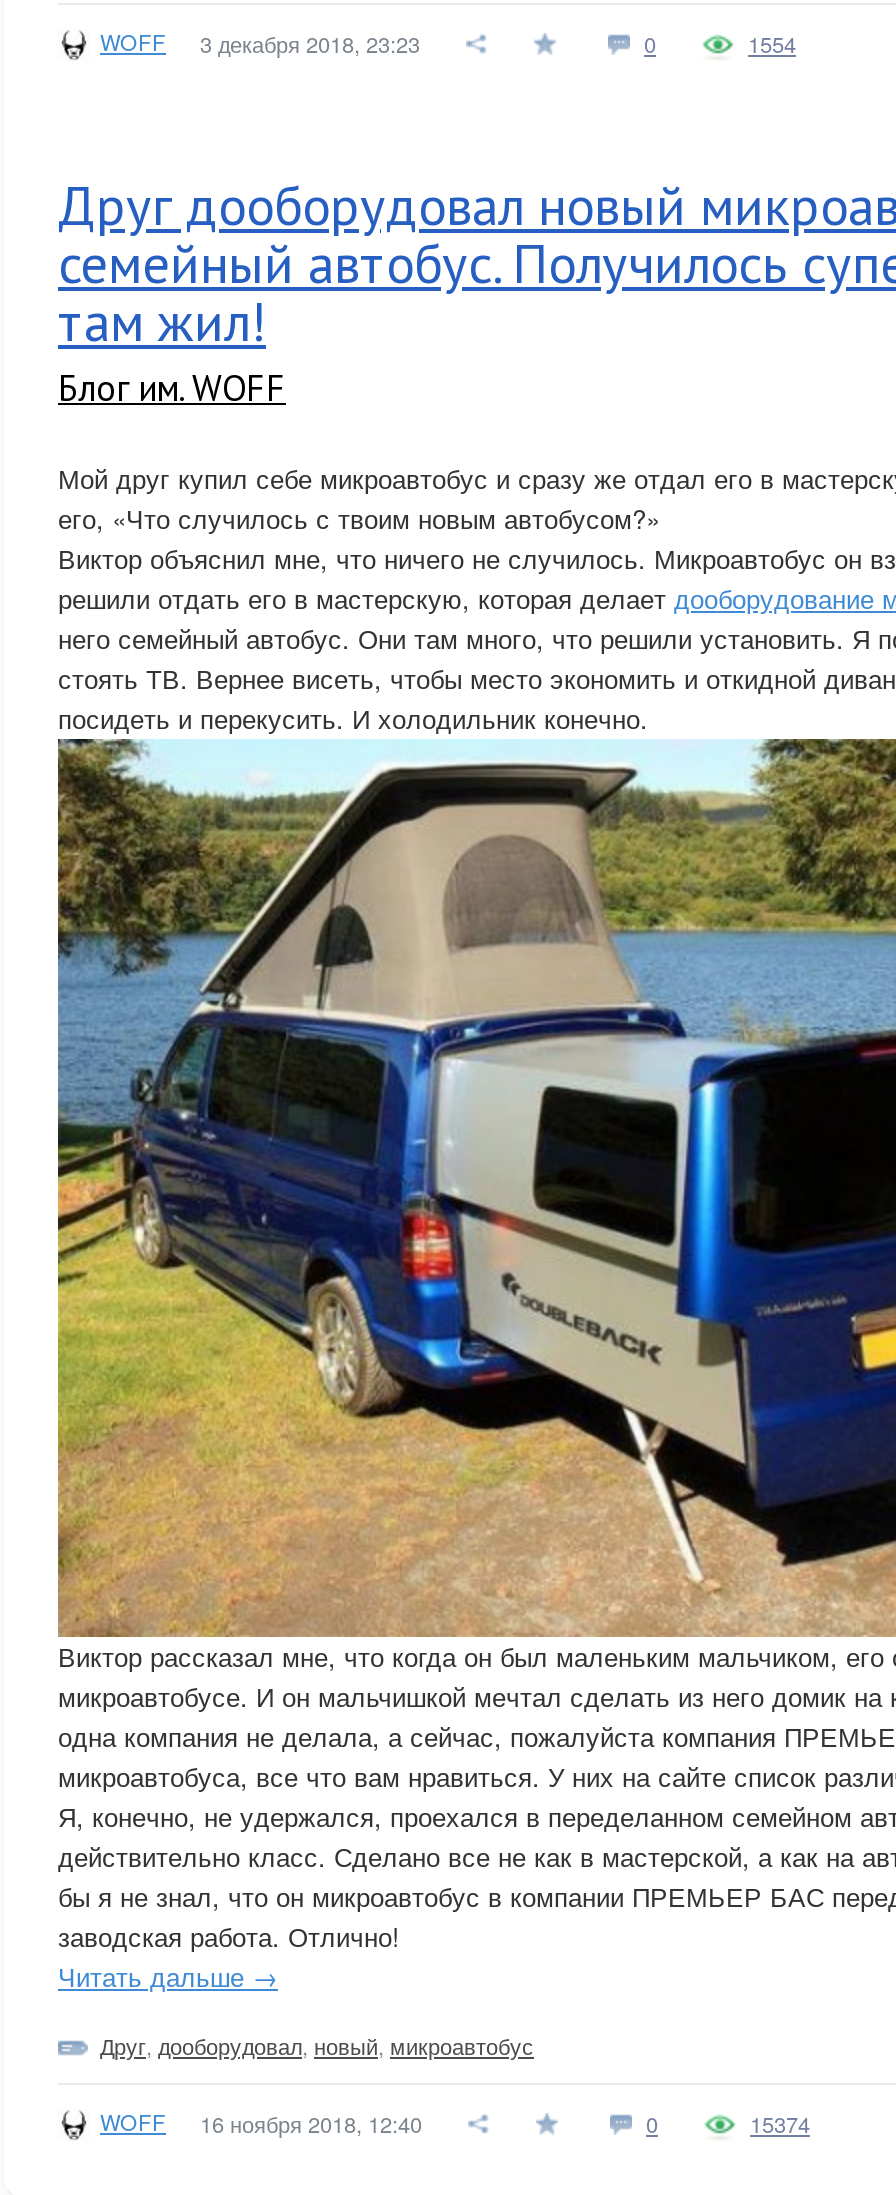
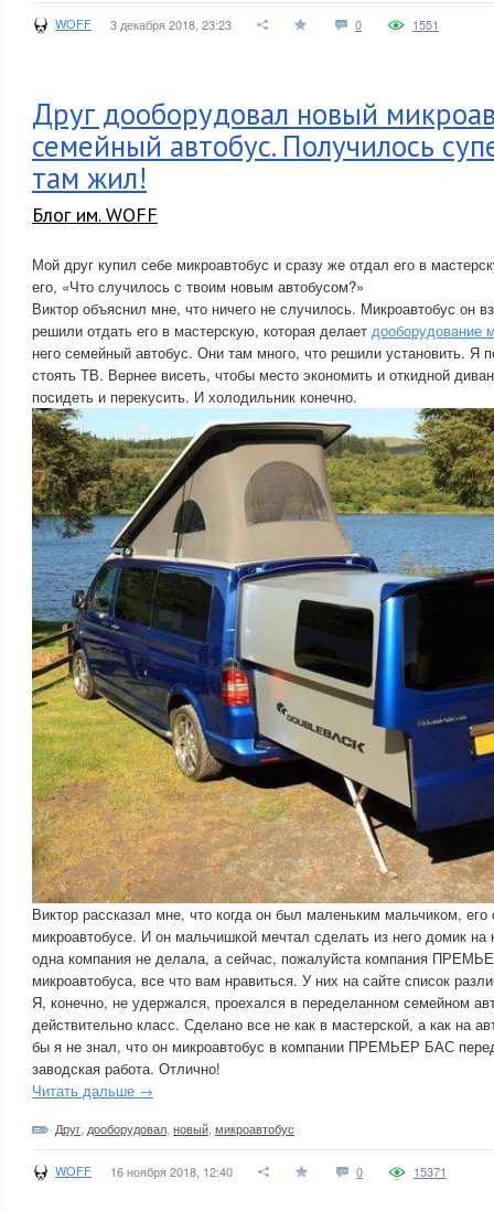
- 1554
+ 1551

- 15374
+ 15371
